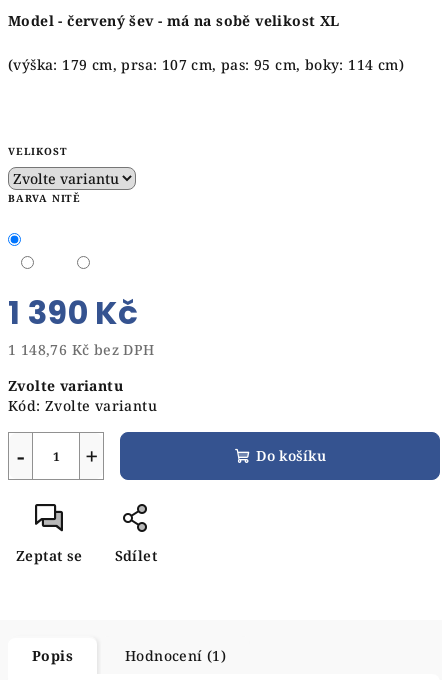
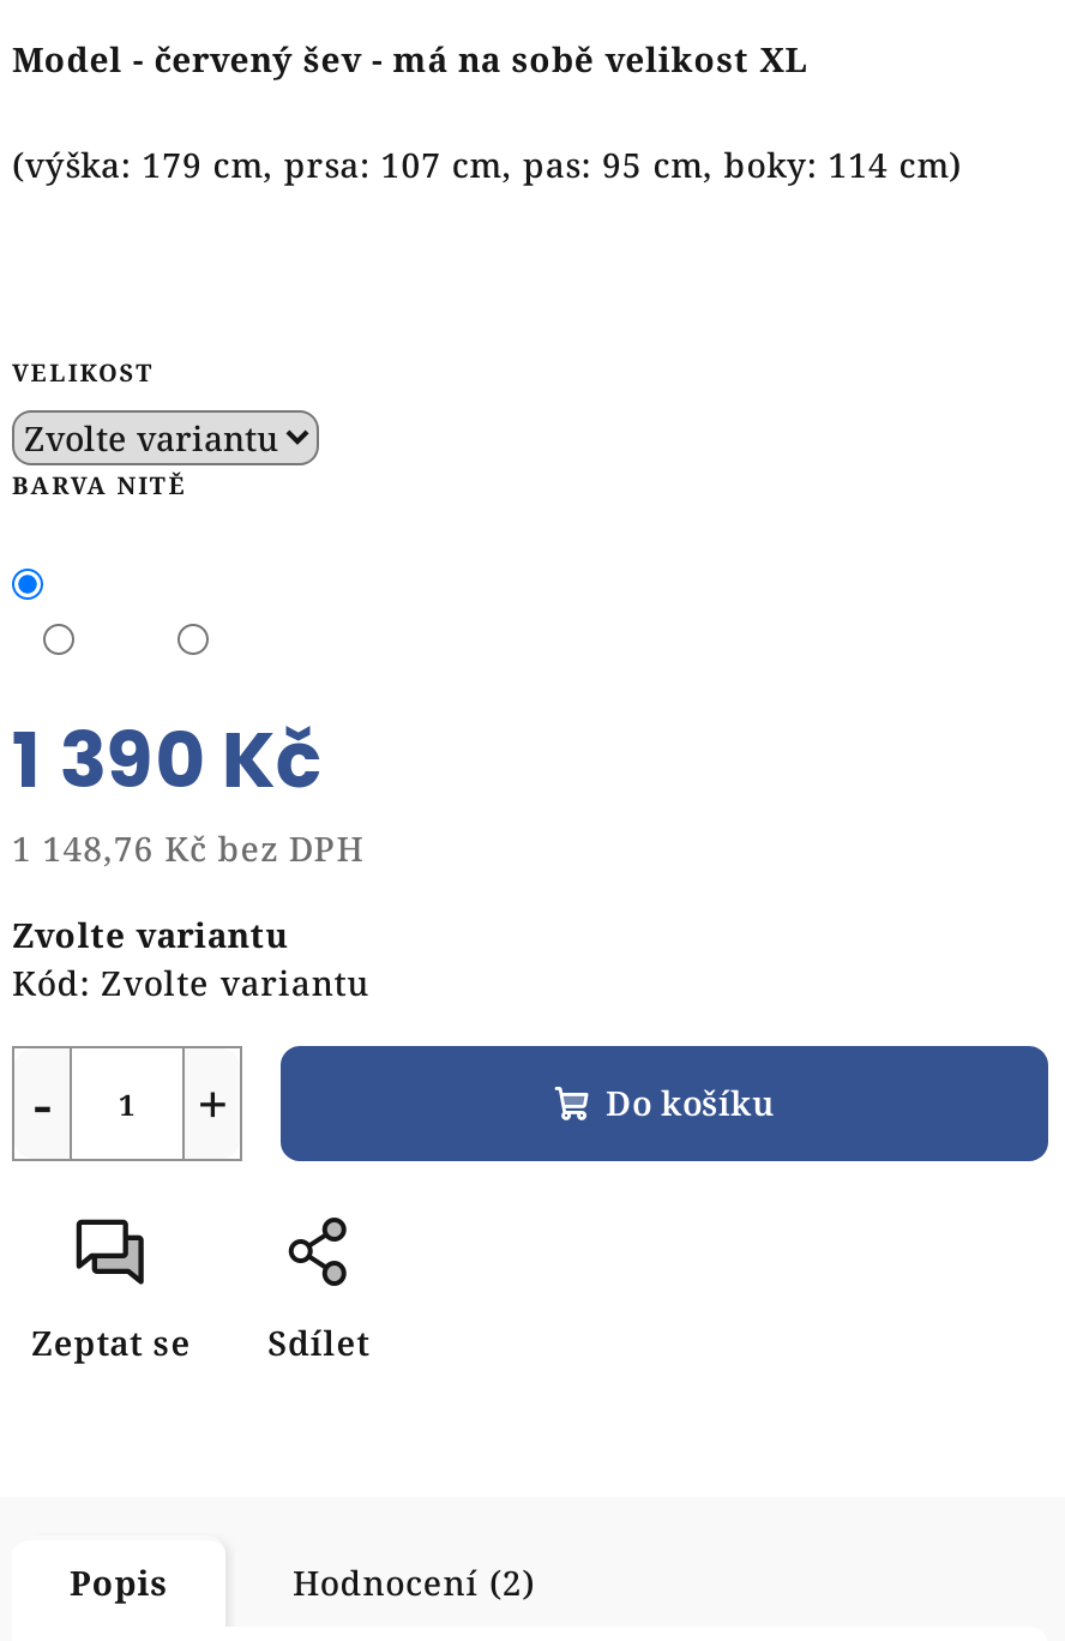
- Hodnocení (1)
+ Hodnocení (2)
